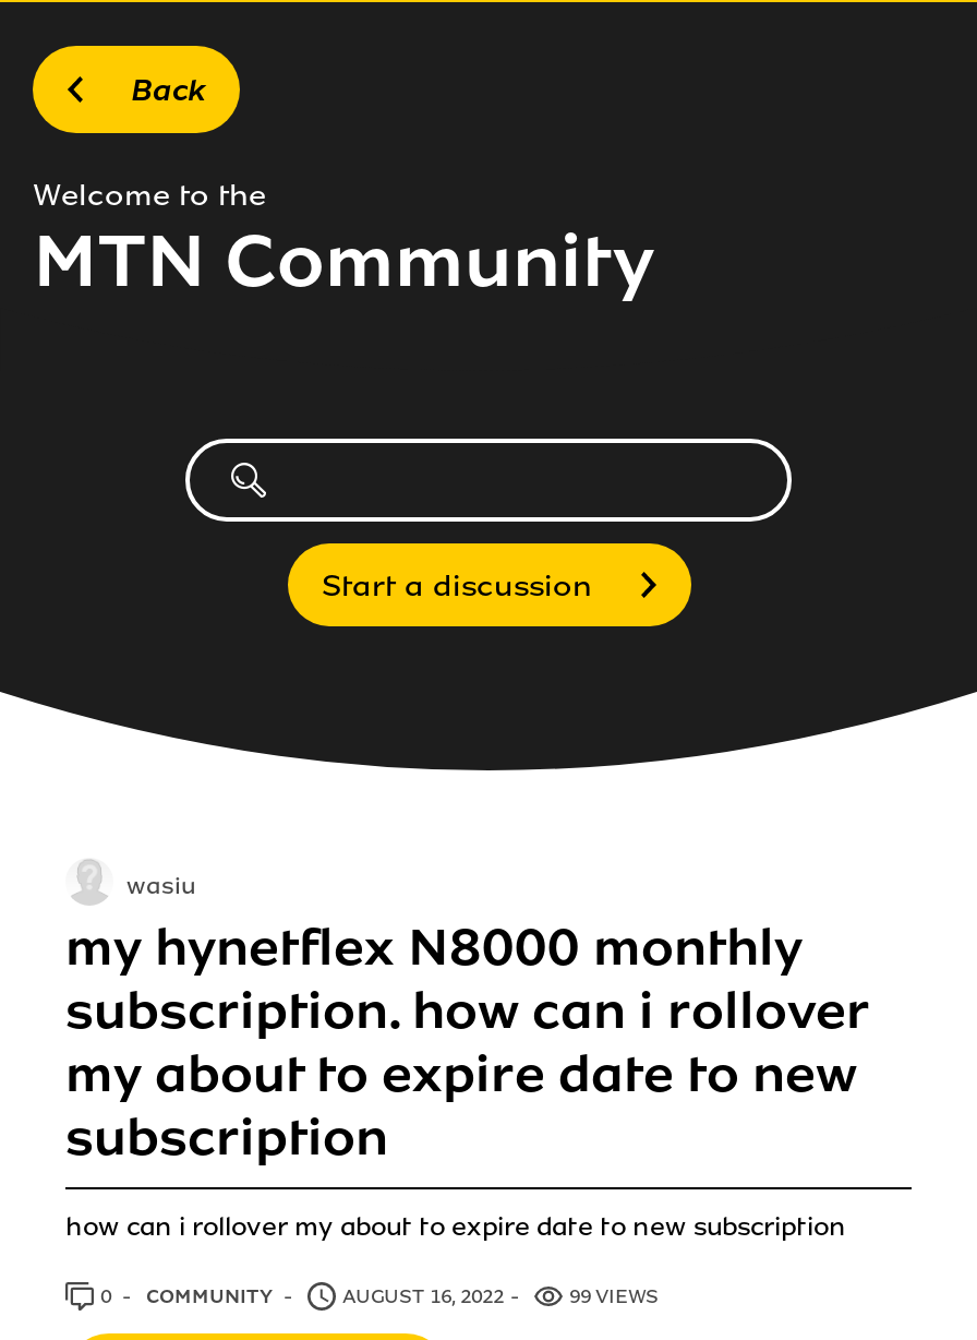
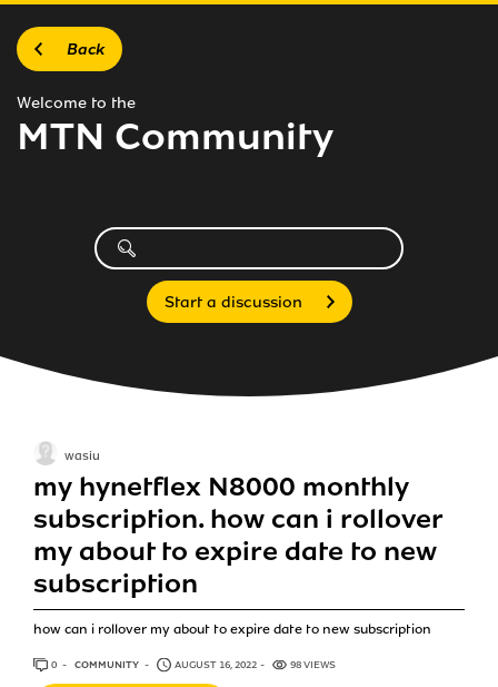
- 99 VIEWS
+ 98 VIEWS
